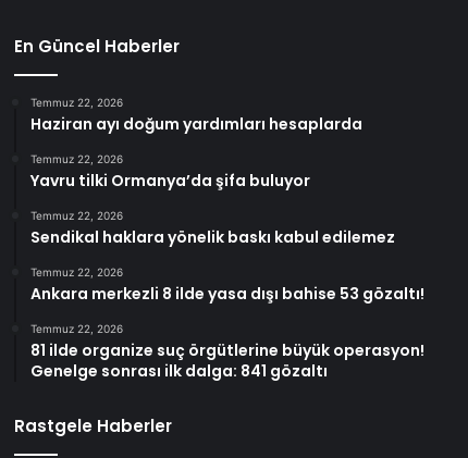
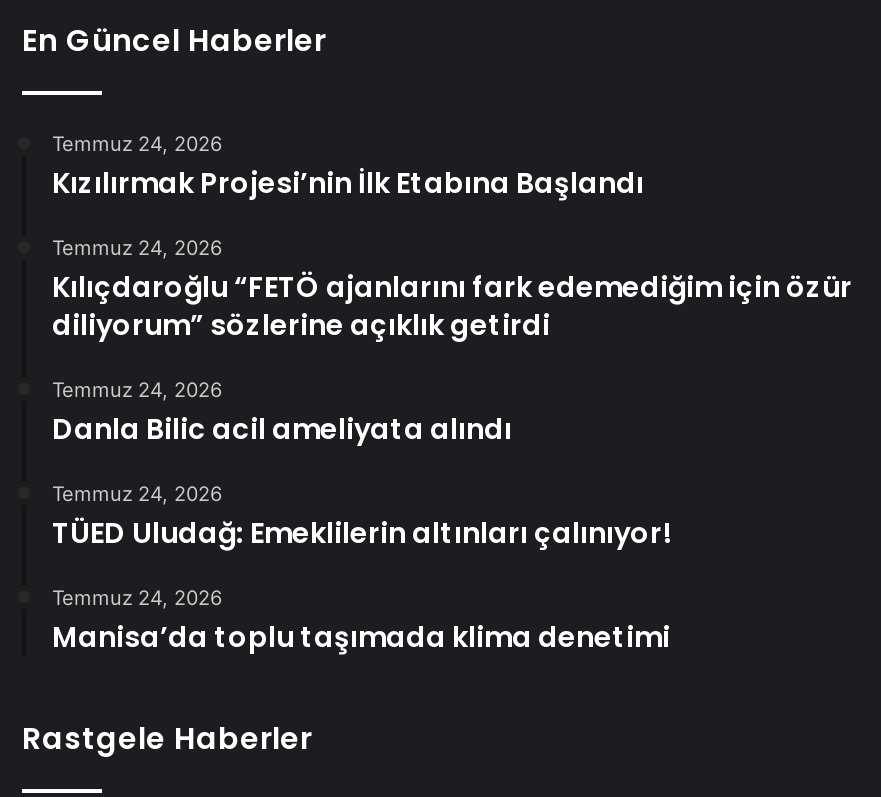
- Temmuz 22, 2026
- Haziran ayı doğum yardımları hesaplarda
+ Temmuz 24, 2026
+ Kızılırmak Projesi’nin İlk Etabına Başlandı

- Temmuz 22, 2026
- Yavru tilki Ormanya’da şifa buluyor
+ Temmuz 24, 2026
+ Kılıçdaroğlu “FETÖ ajanlarını fark edemediğim için özür
+ diliyorum” sözlerine açıklık getirdi

- Temmuz 22, 2026
- Sendikal haklara yönelik baskı kabul edilemez
+ Temmuz 24, 2026
+ Danla Bilic acil ameliyata alındı

- Temmuz 22, 2026
- Ankara merkezli 8 ilde yasa dışı bahise 53 gözaltı!
+ Temmuz 24, 2026
+ TÜED Uludağ: Emeklilerin altınları çalınıyor!

- Temmuz 22, 2026
- 81 ilde organize suç örgütlerine büyük operasyon!
- Genelge sonrası ilk dalga: 841 gözaltı
+ Temmuz 24, 2026
+ Manisa’da toplu taşımada klima denetimi
